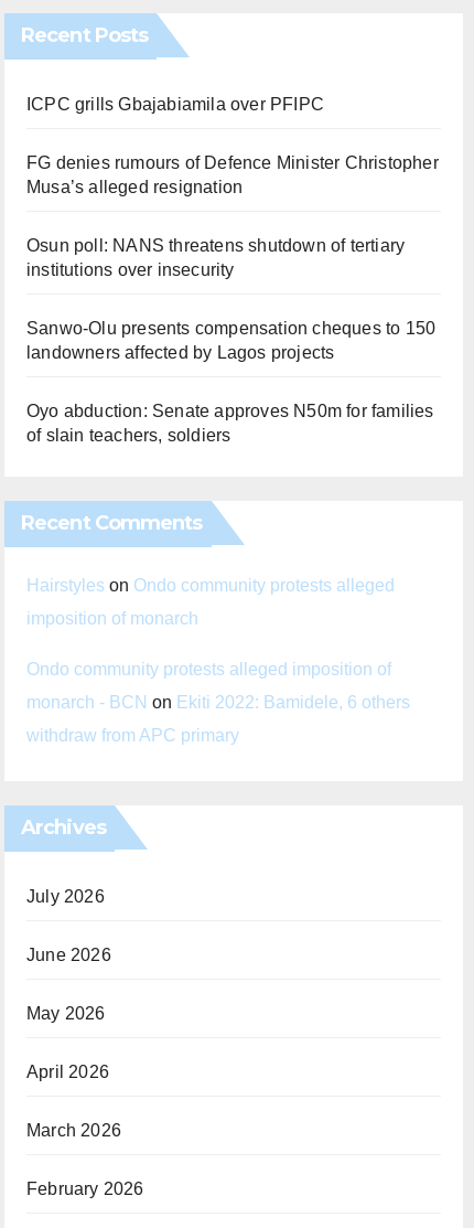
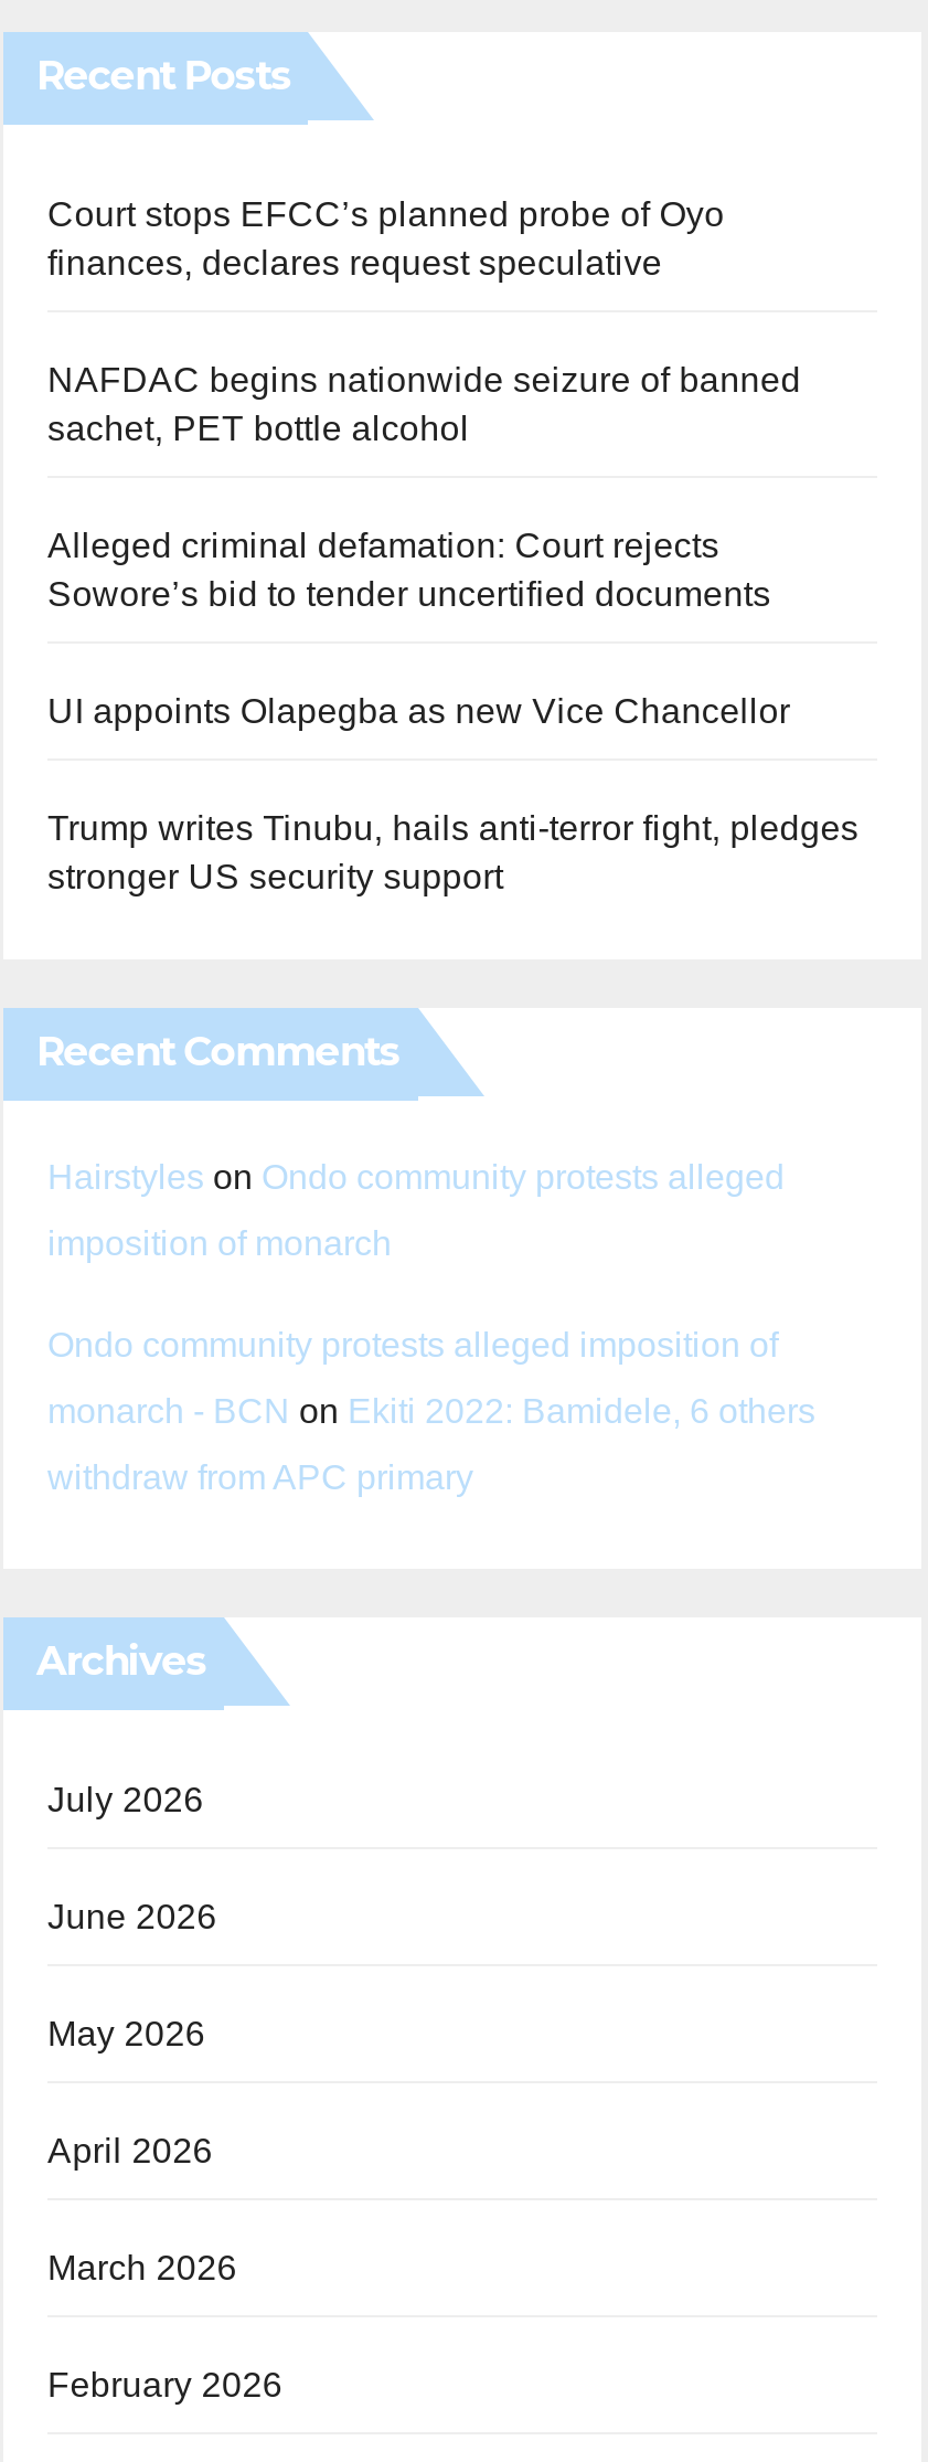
- ICPC grills Gbajabiamila over PFIPC
+ Court stops EFCC’s planned probe of Oyo
+ finances, declares request speculative

- FG denies rumours of Defence Minister Christopher
- Musa’s alleged resignation
+ NAFDAC begins nationwide seizure of banned
+ sachet, PET bottle alcohol

- Osun poll: NANS threatens shutdown of tertiary
- institutions over insecurity
+ Alleged criminal defamation: Court rejects
+ Sowore’s bid to tender uncertified documents

- Sanwo-Olu presents compensation cheques to 150
- landowners affected by Lagos projects
+ UI appoints Olapegba as new Vice Chancellor

- Oyo abduction: Senate approves N50m for families
- of slain teachers, soldiers
+ Trump writes Tinubu, hails anti-terror fight, pledges
+ stronger US security support
